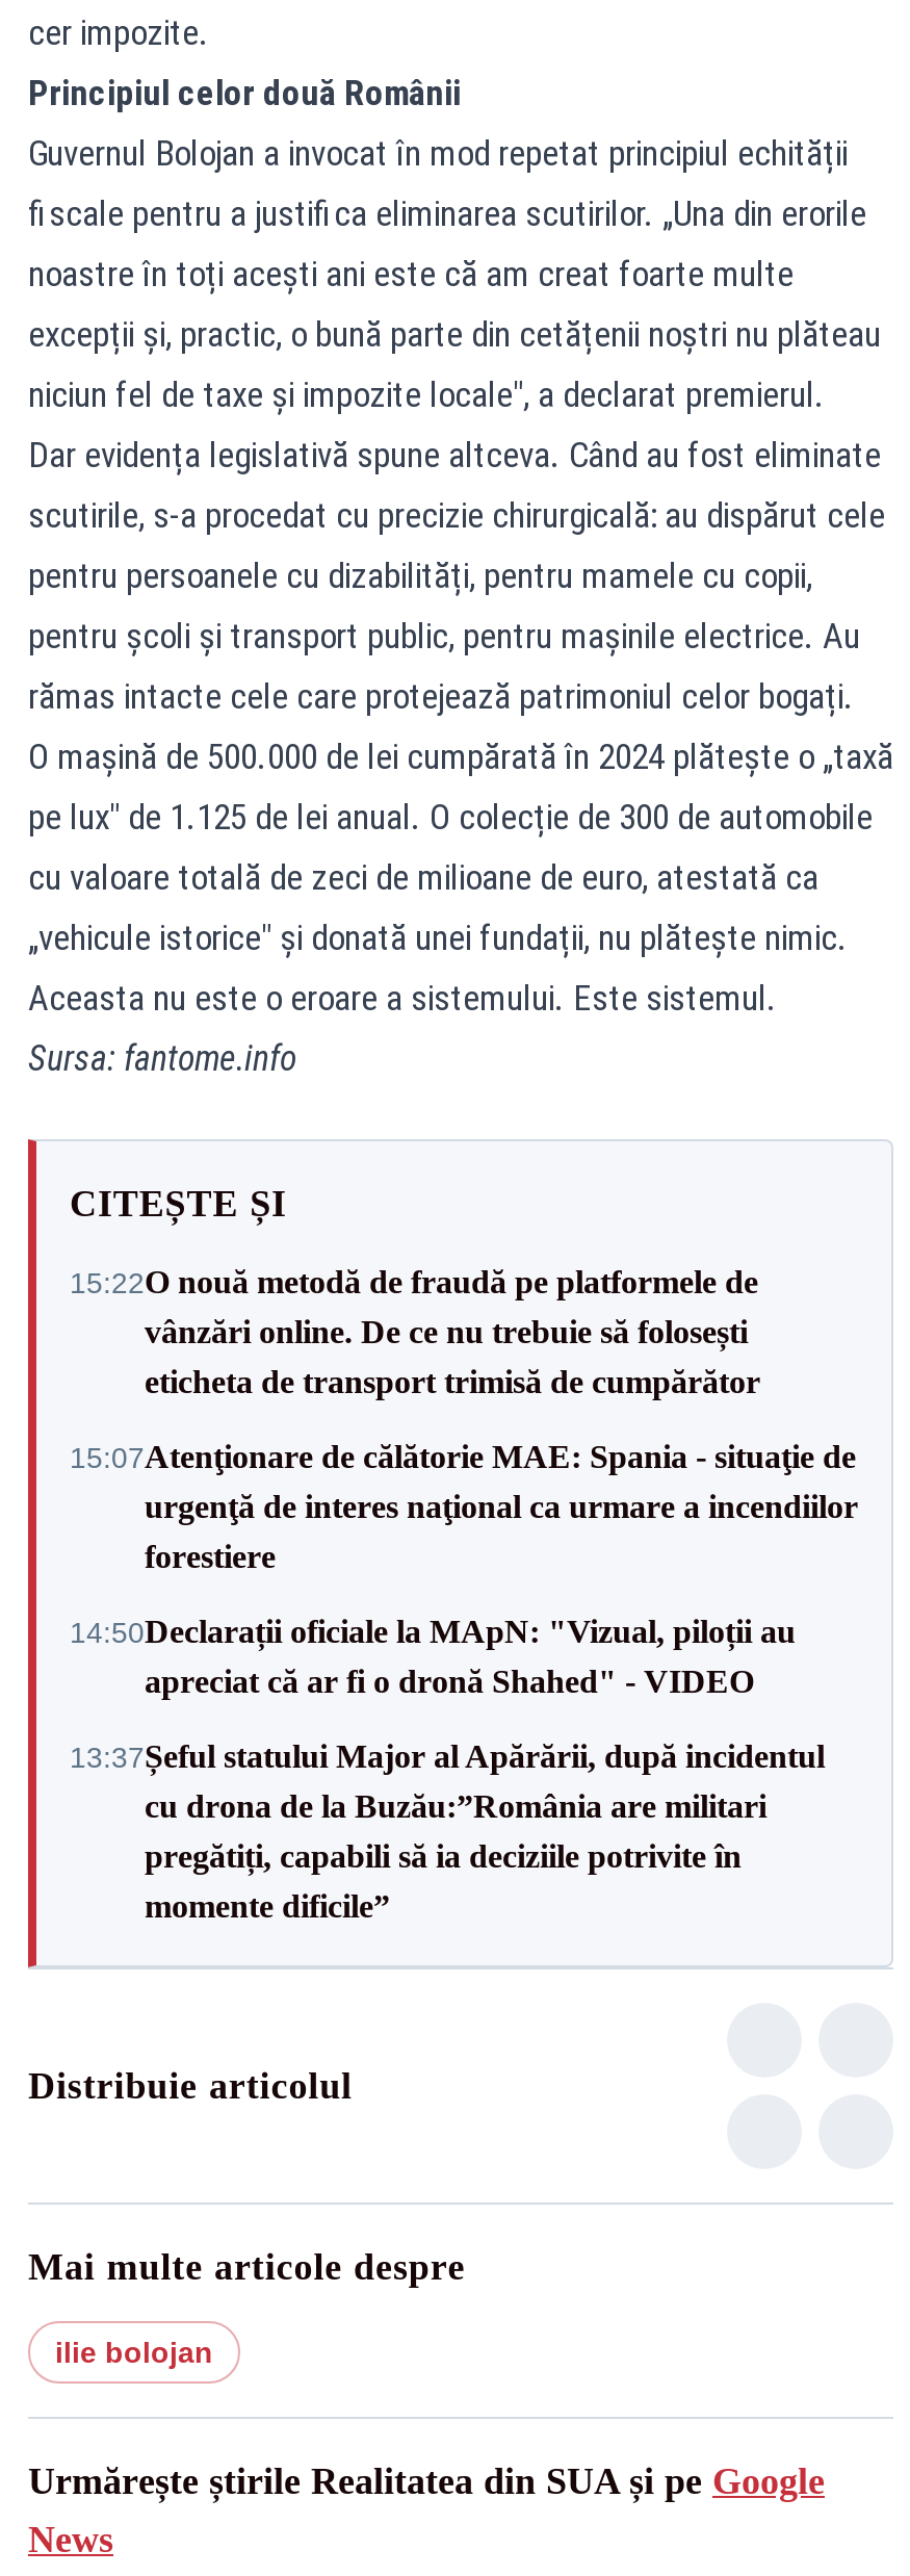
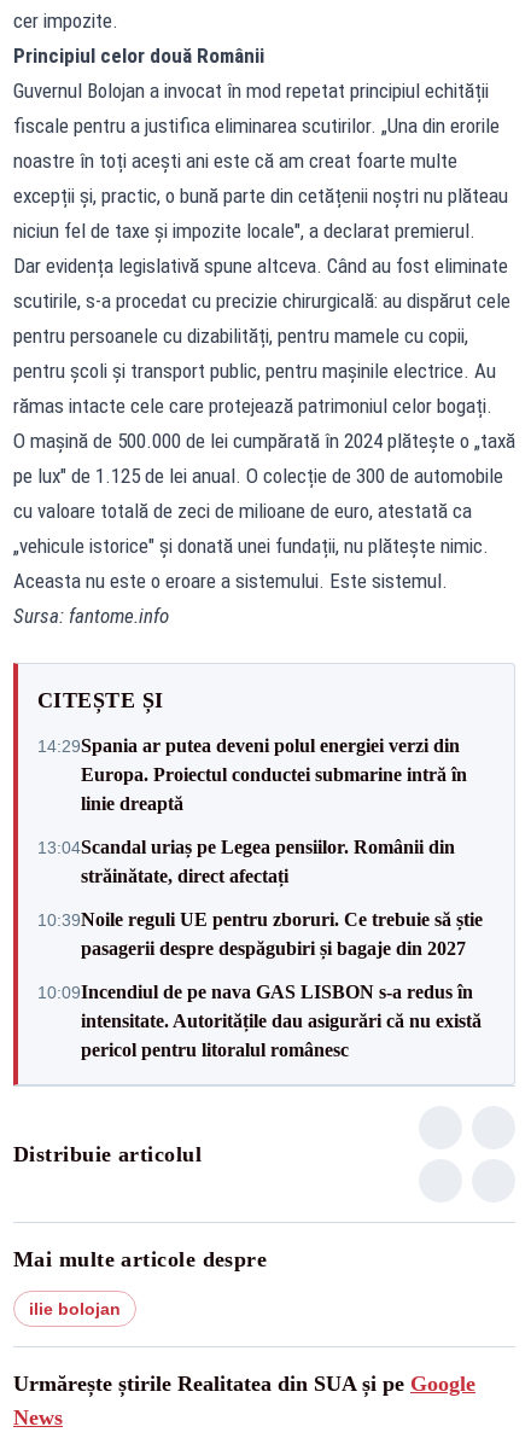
- 15:22O nouă metodă de fraudă pe platformele de
- vânzări online. De ce nu trebuie să folosești
- eticheta de transport trimisă de cumpărător
+ 14:29Spania ar putea deveni polul energiei verzi din
+ Europa. Proiectul conductei submarine intră în
+ linie dreaptă

- 15:07Atenţionare de călătorie MAE: Spania - situaţie de
- urgenţă de interes naţional ca urmare a incendiilor
- forestiere
+ 13:04Scandal uriaș pe Legea pensiilor. Românii din
+ străinătate, direct afectați

- 14:50Declarații oficiale la MApN: "Vizual, piloții au
- apreciat că ar fi o dronă Shahed" - VIDEO
+ 10:39Noile reguli UE pentru zboruri. Ce trebuie să știe
+ pasagerii despre despăgubiri și bagaje din 2027

- 13:37Șeful statului Major al Apărării, după incidentul
- cu drona de la Buzău:”România are militari
- pregătiți, capabili să ia deciziile potrivite în
- momente dificile”
+ 10:09Incendiul de pe nava GAS LISBON s-a redus în
+ intensitate. Autoritățile dau asigurări că nu există
+ pericol pentru litoralul românesc
